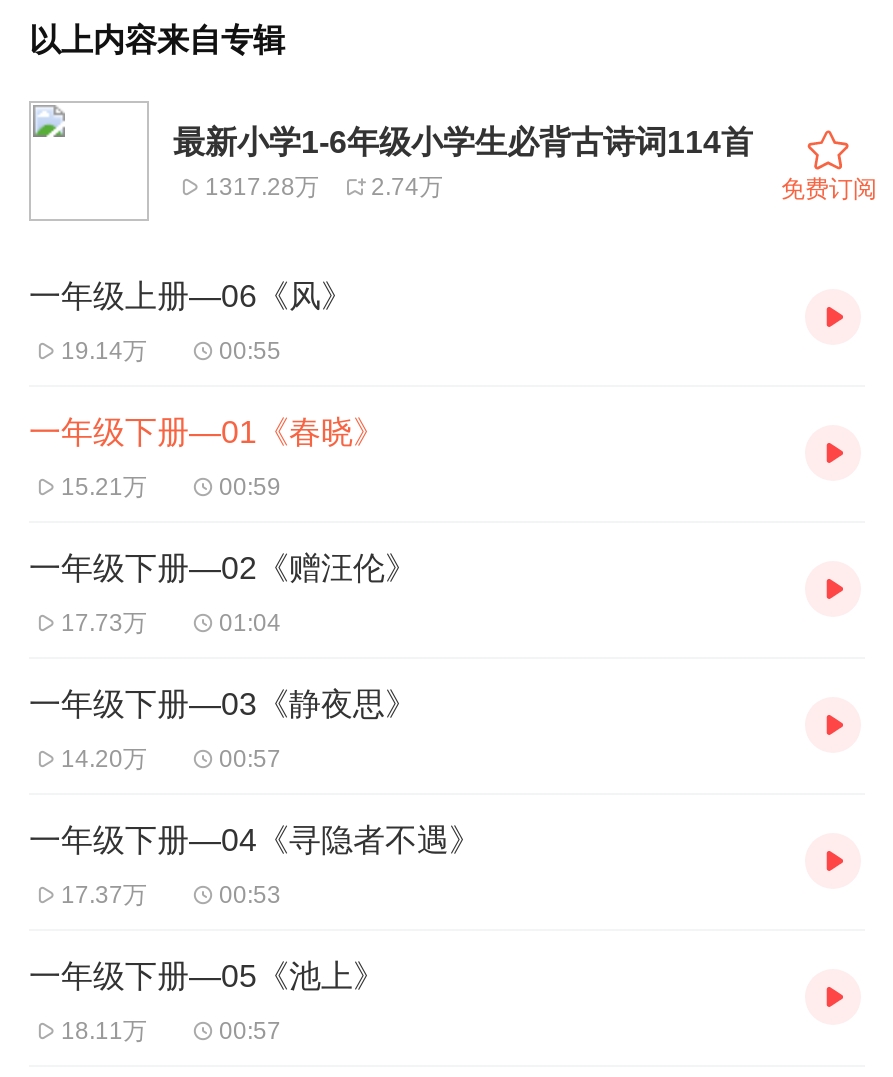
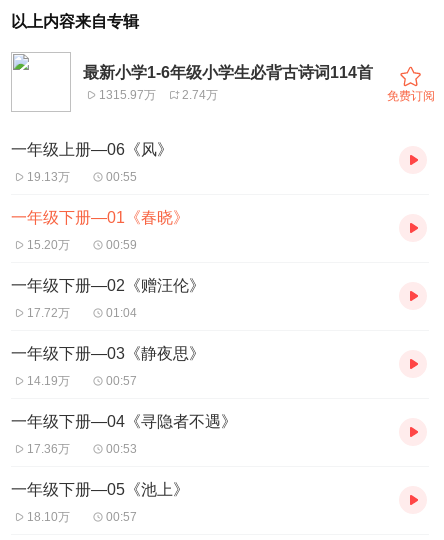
- 1317.28万 2.74万
+ 1315.97万 2.74万

- 19.14万
+ 19.13万

- 15.21万
+ 15.20万

- 17.73万
+ 17.72万

- 14.20万
+ 14.19万

- 17.37万
+ 17.36万

- 18.11万
+ 18.10万
